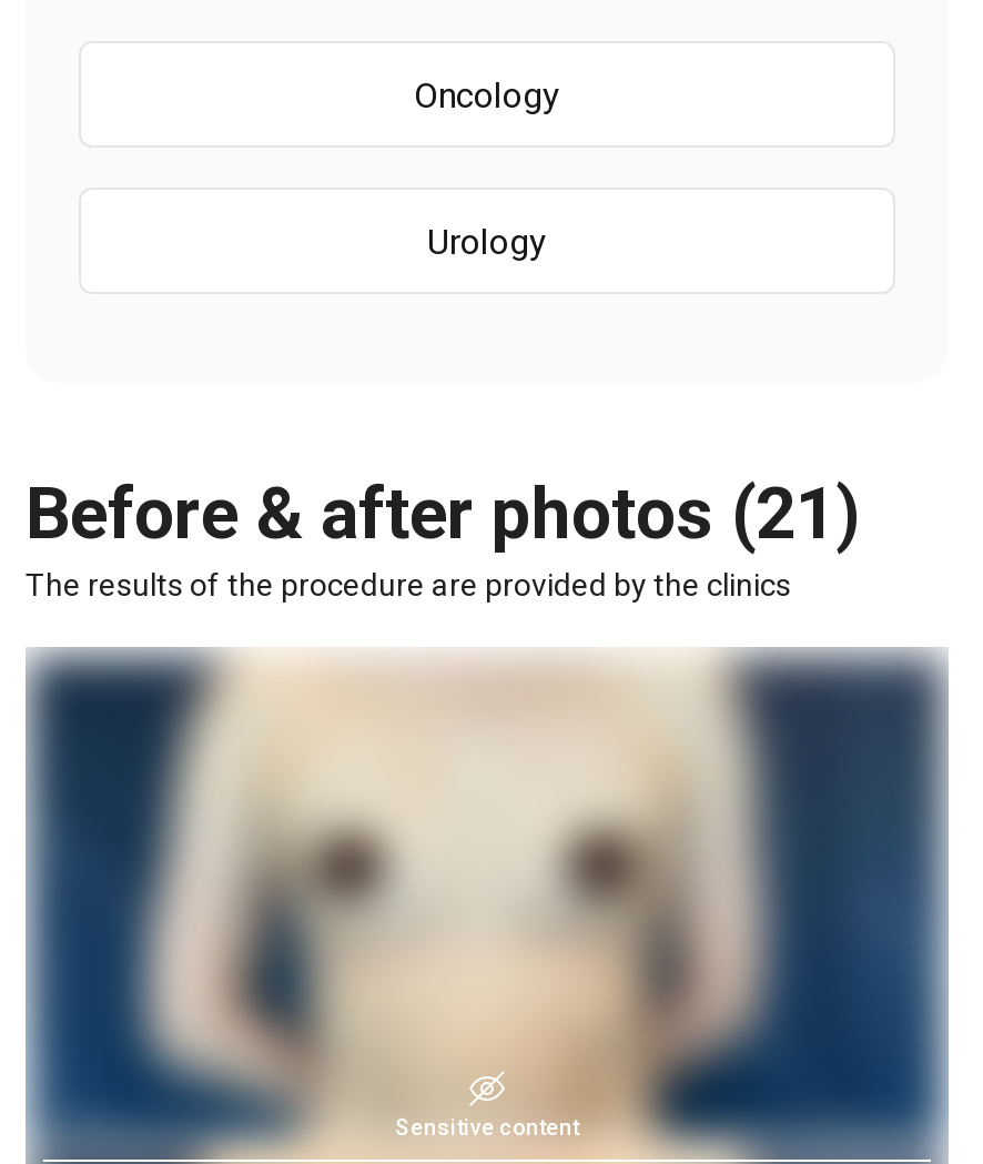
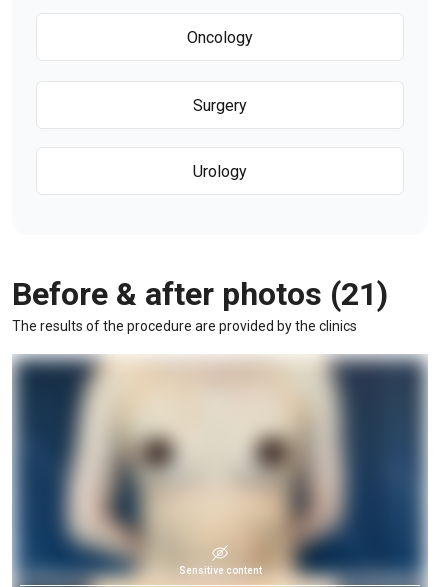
+ Surgery
